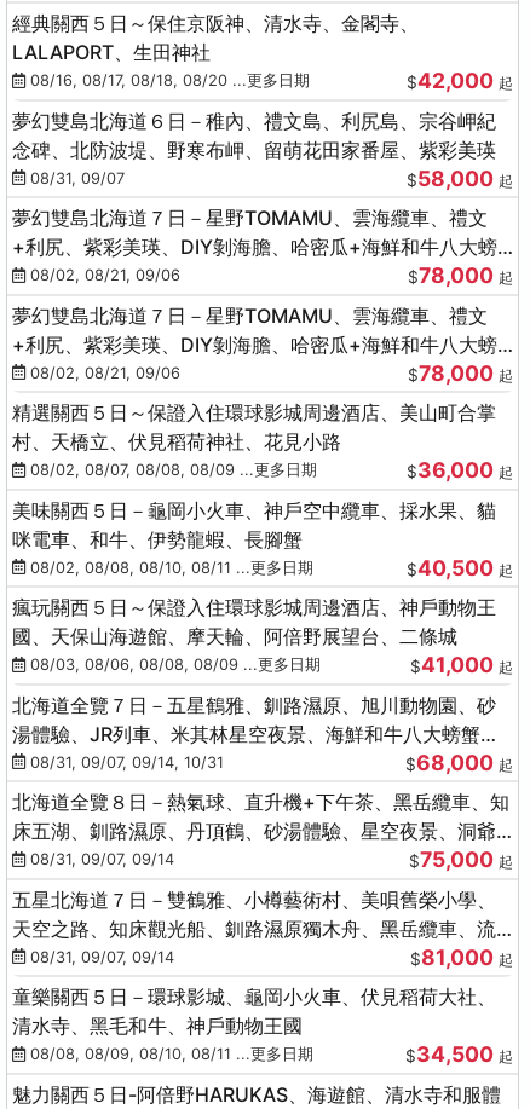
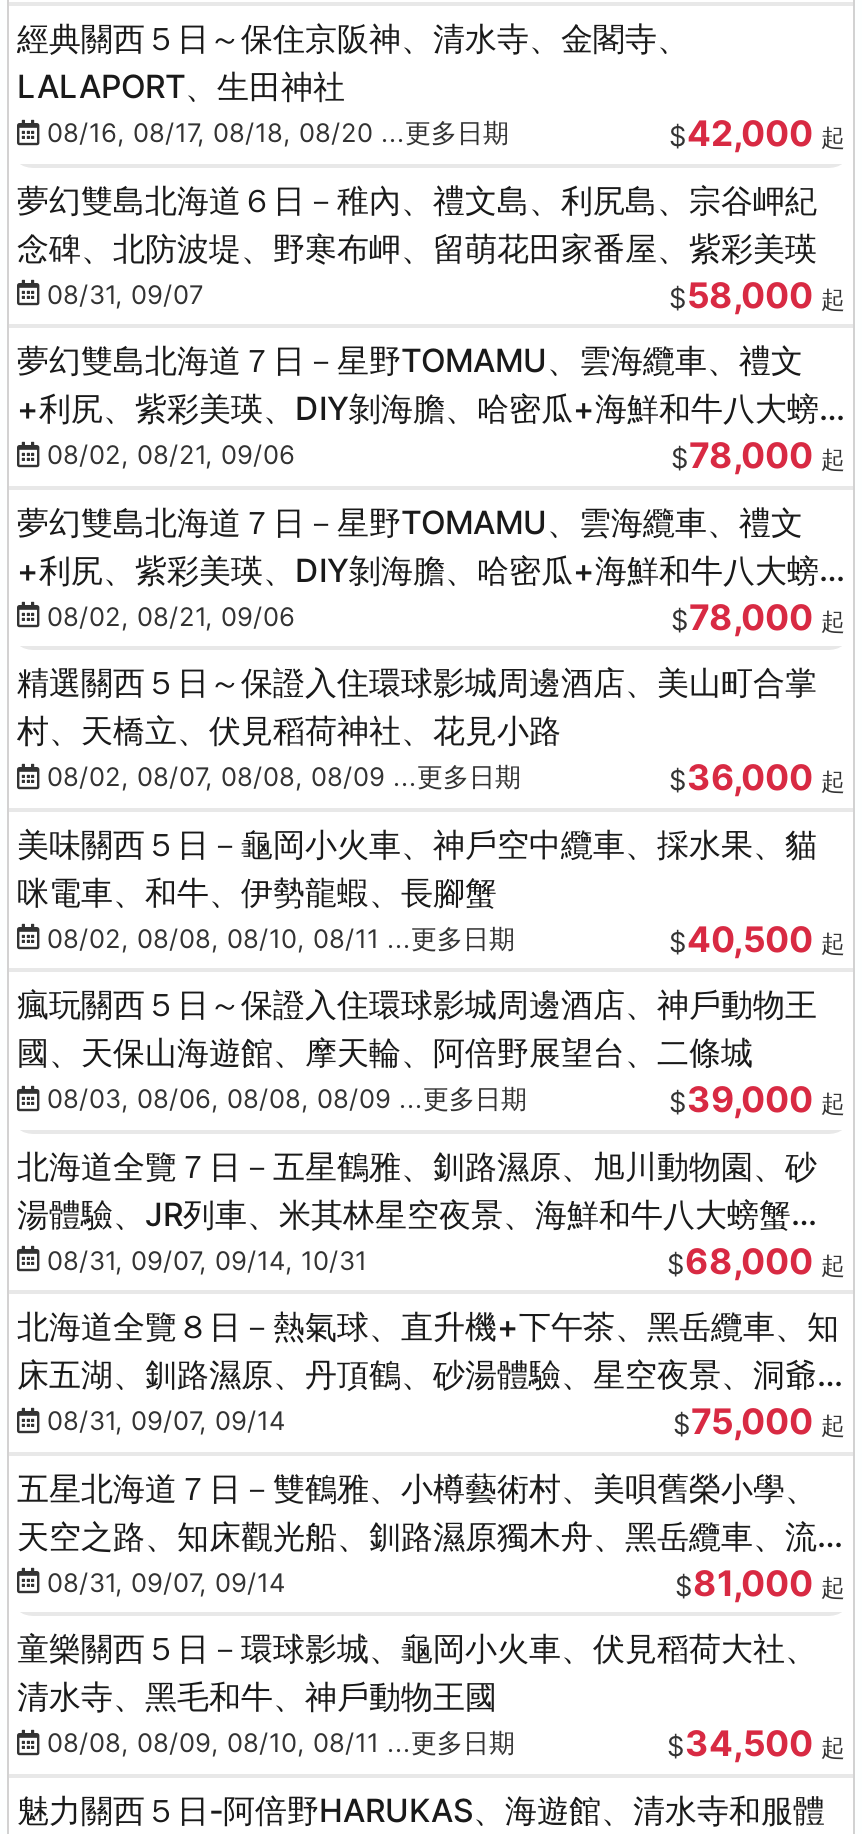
- $41,000 起
+ $39,000 起
